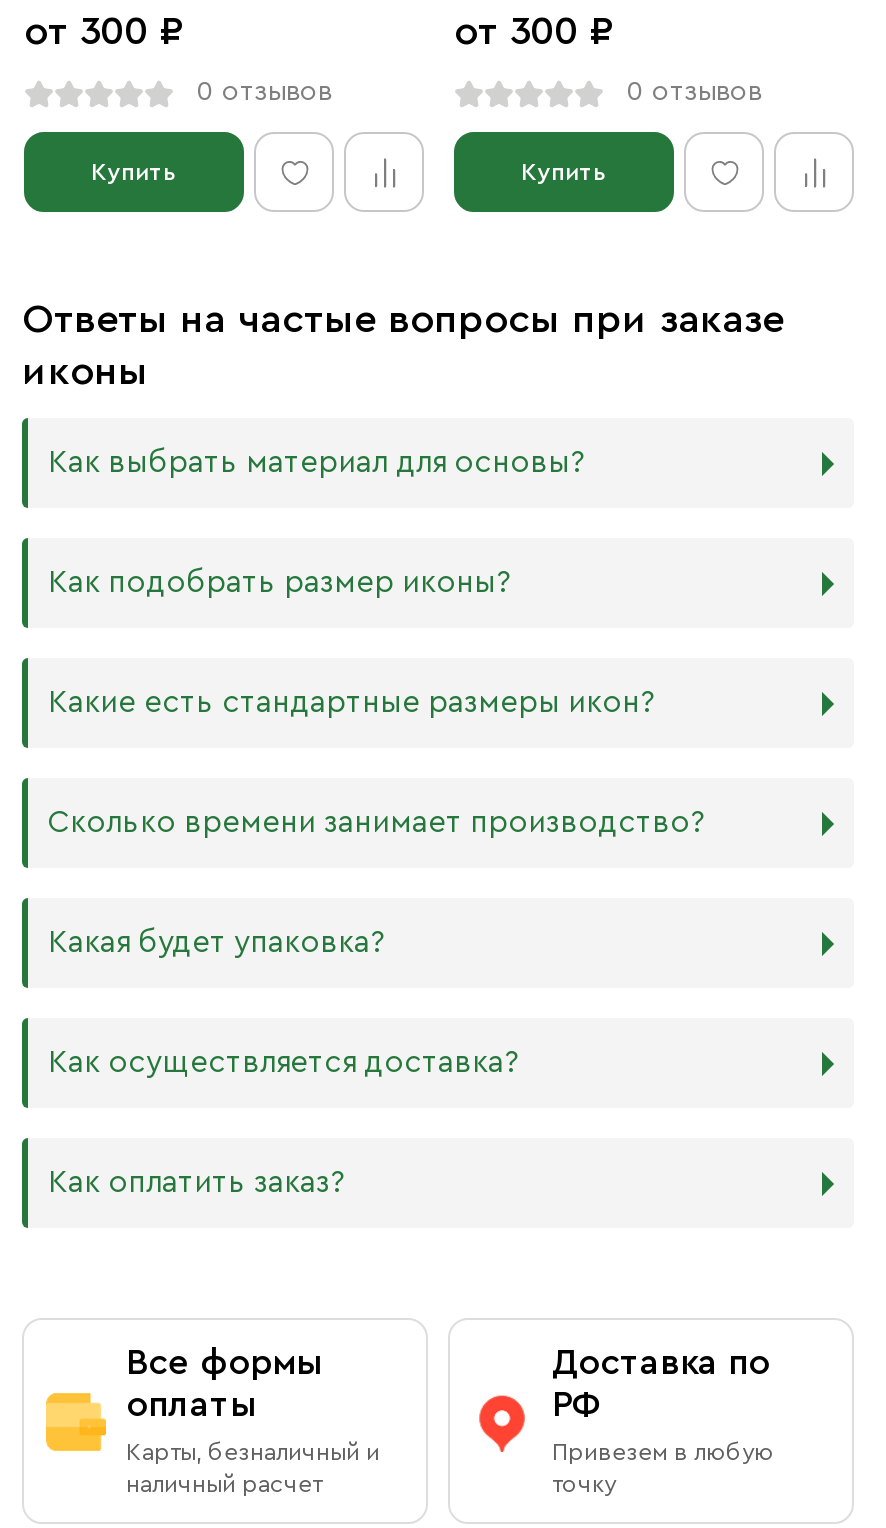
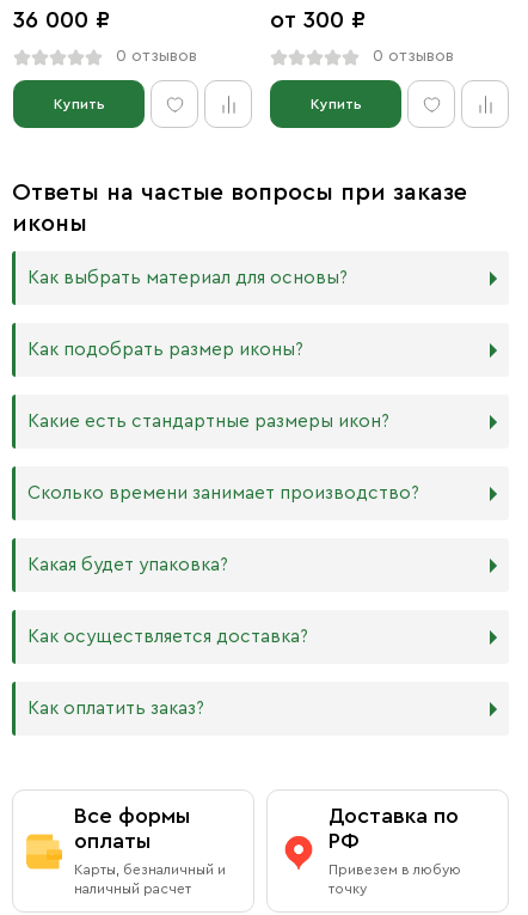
- от 300 ₽
+ 36 000 ₽
